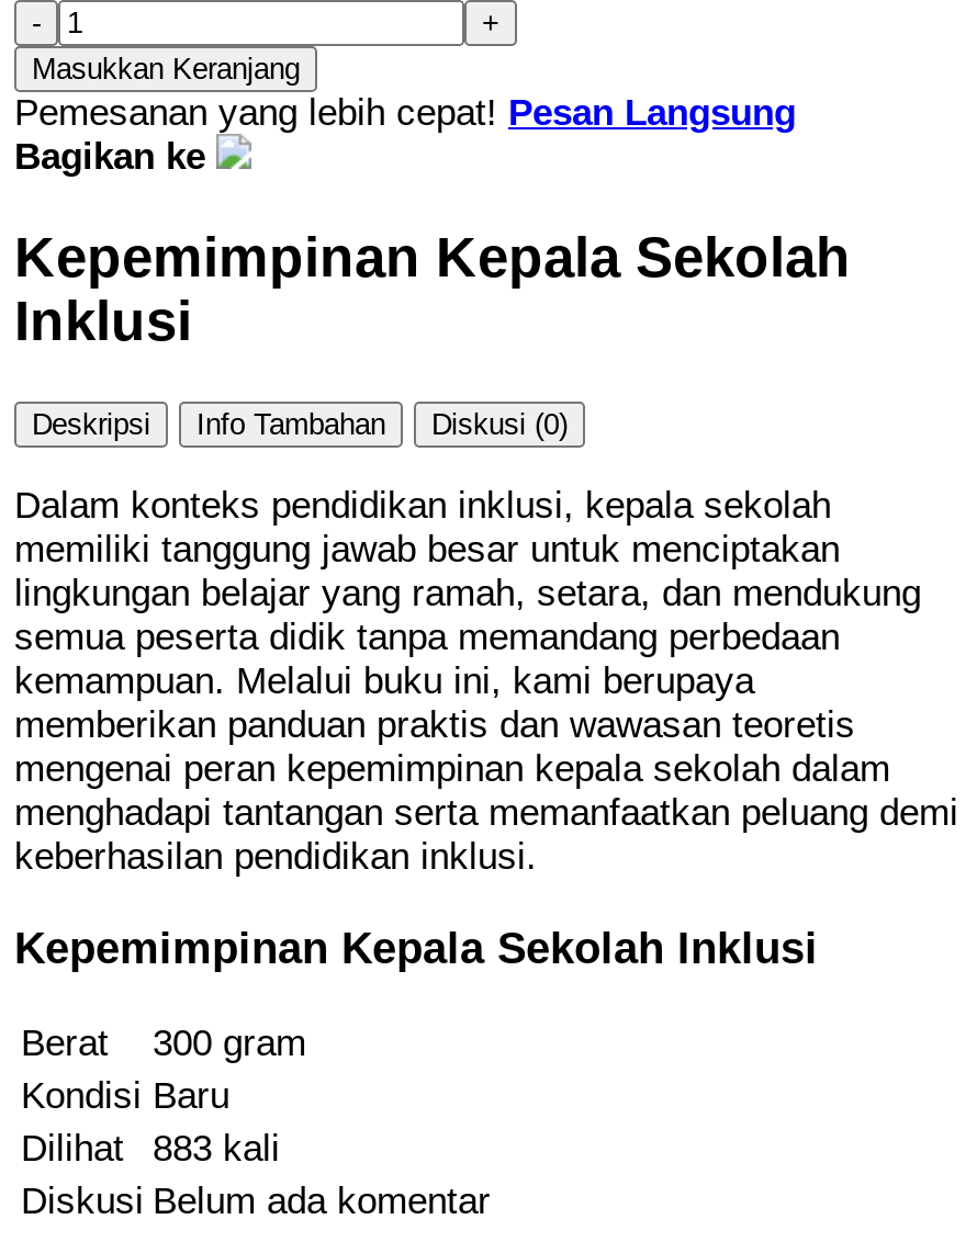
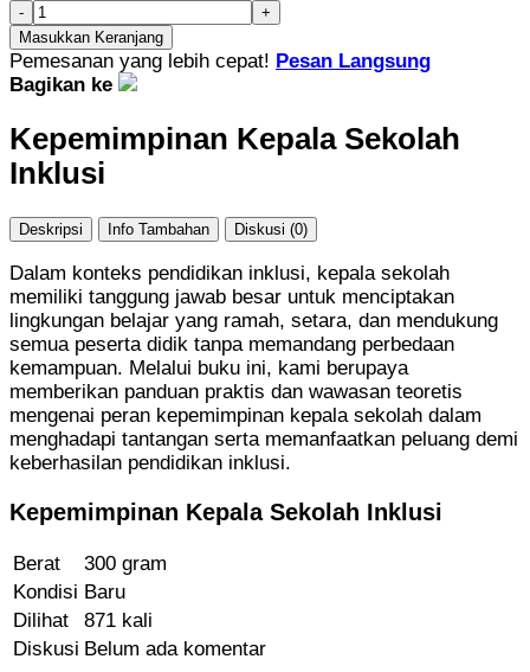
- Dilihat 883 kali
+ Dilihat 871 kali
